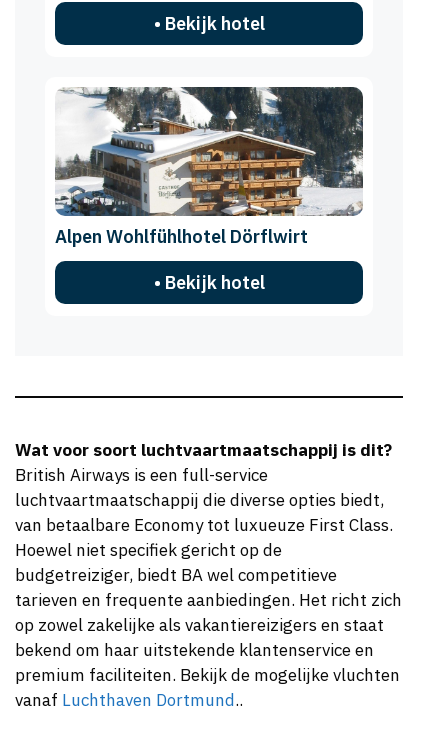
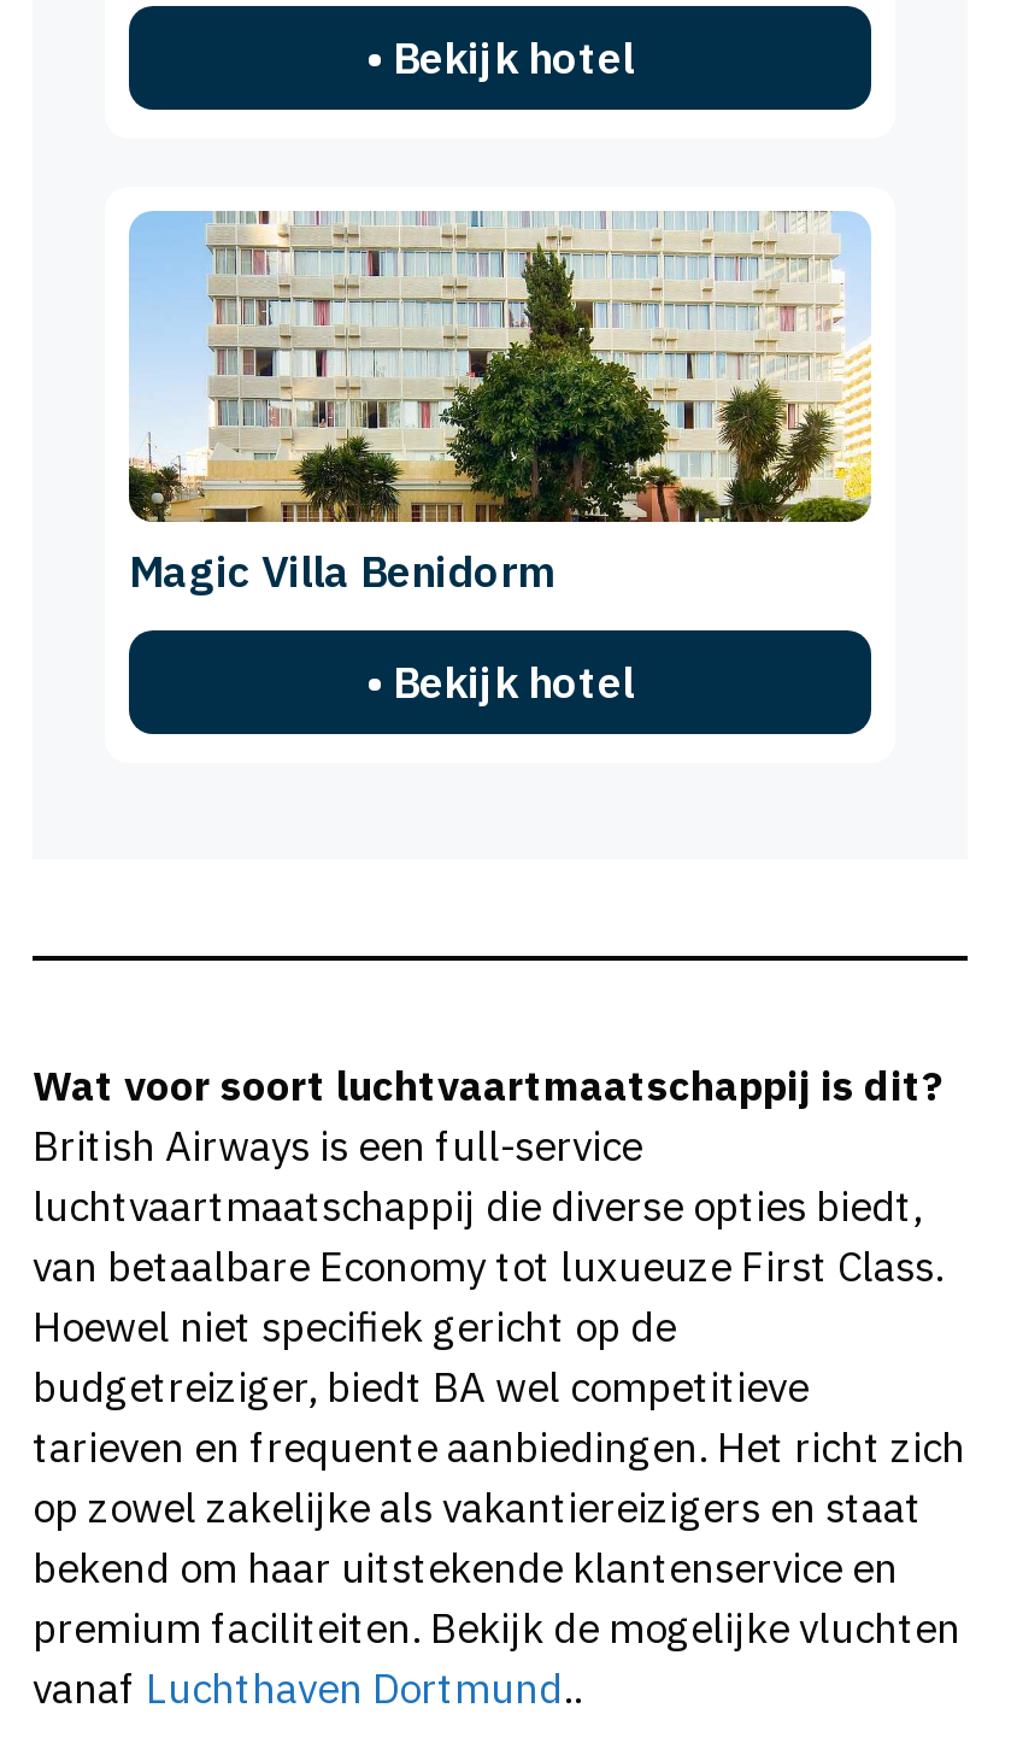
- [image]
- Alpen Wohlfühlhotel Dörflwirt
+ [image]
+ Magic Villa Benidorm
